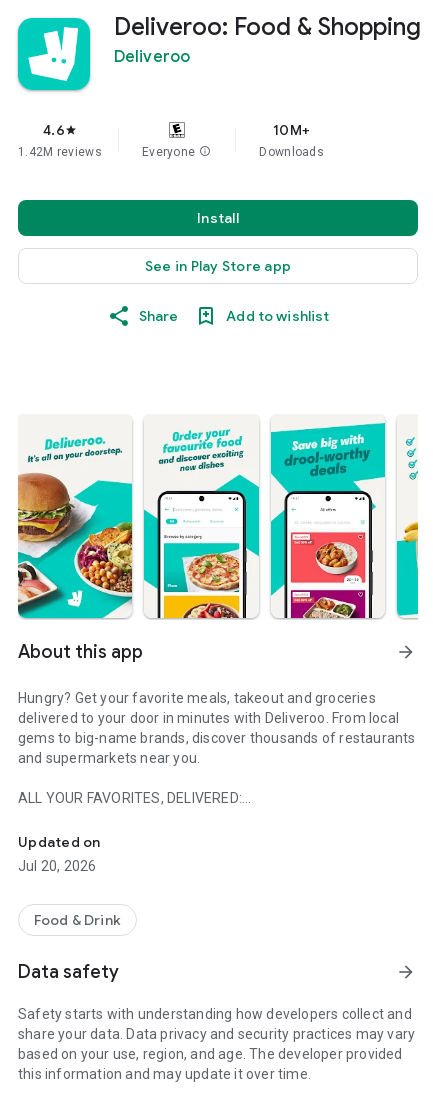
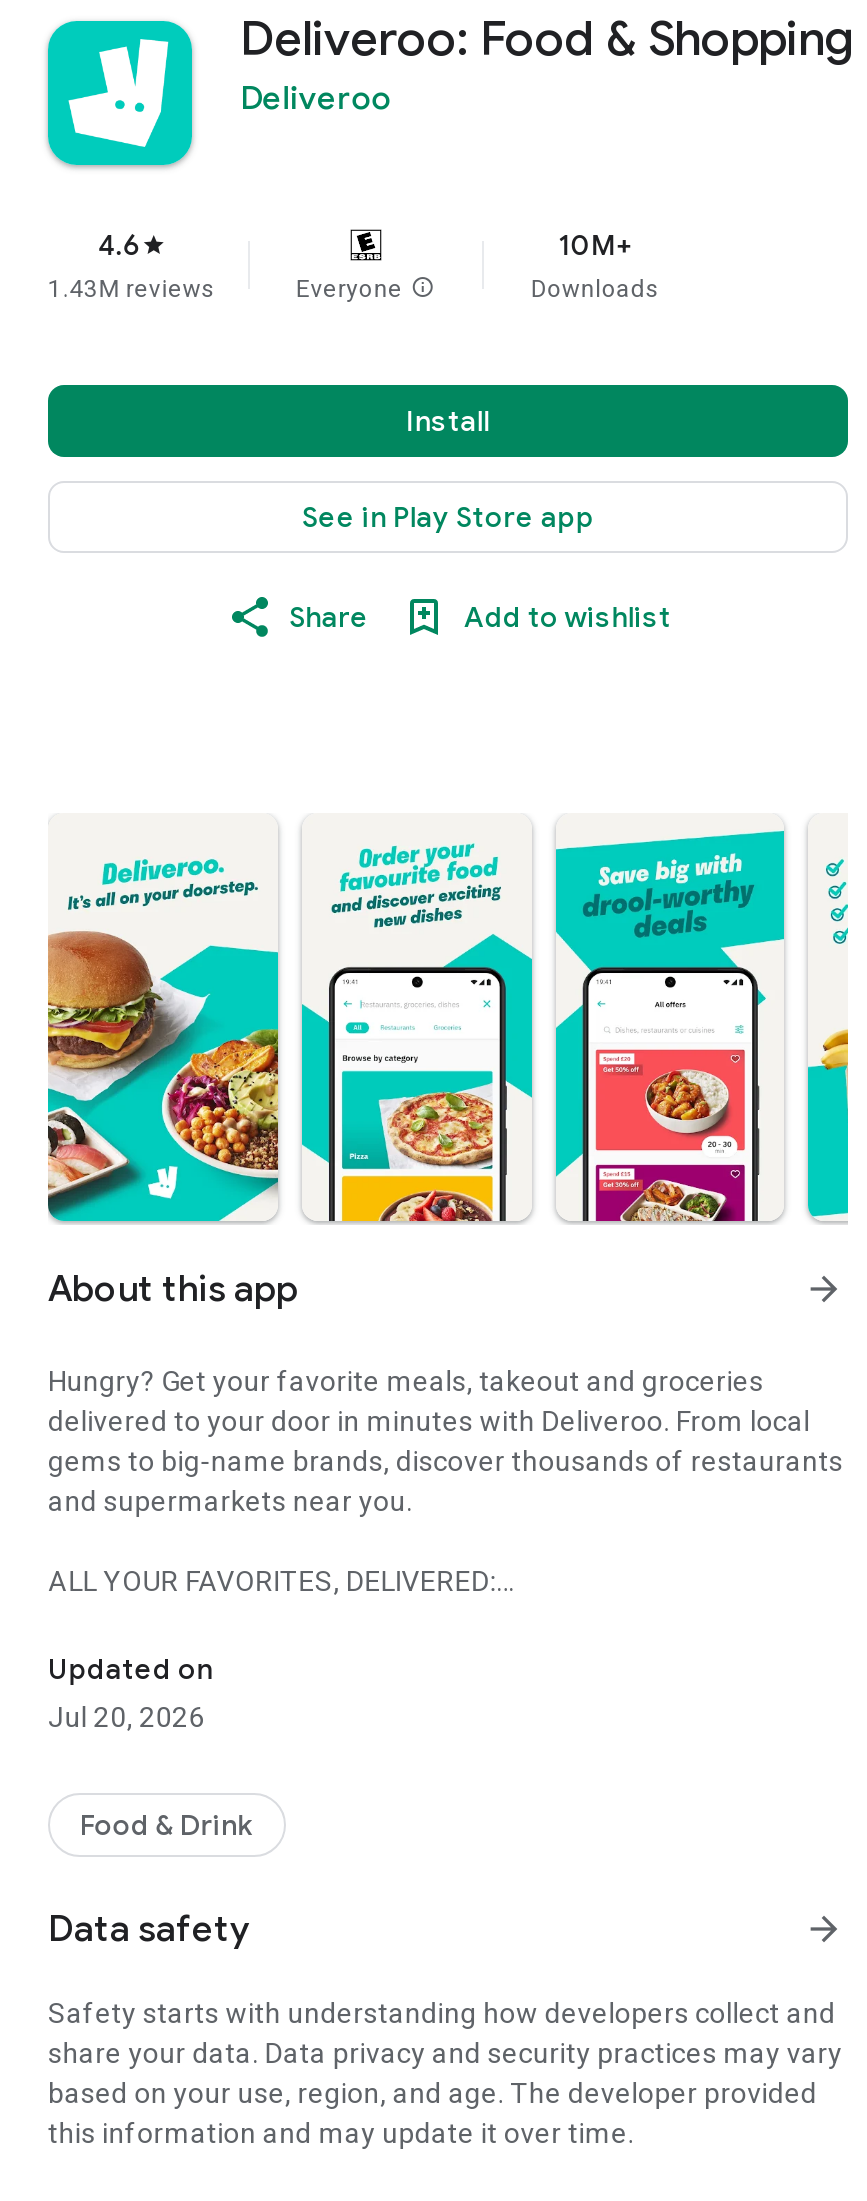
- 1.42M reviews
+ 1.43M reviews
